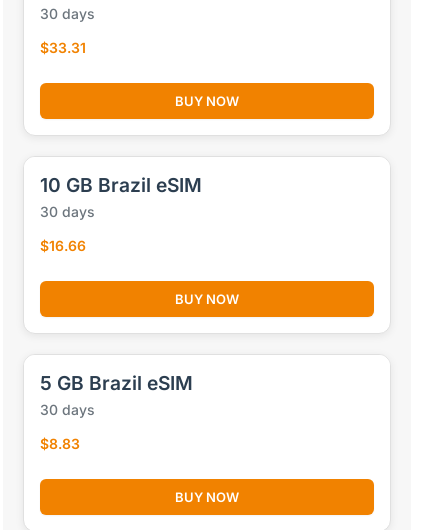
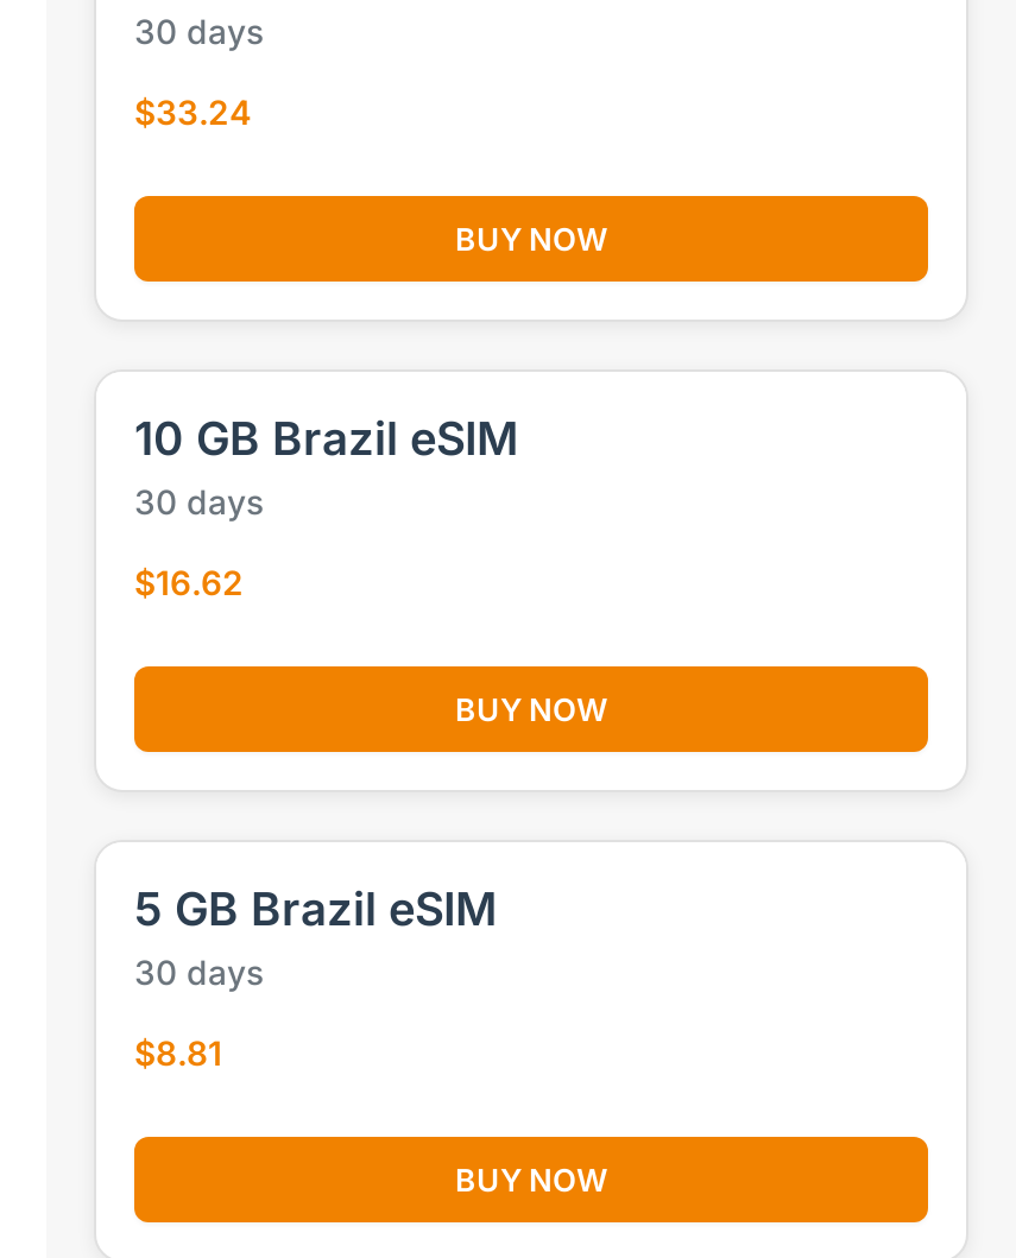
- $33.31
+ $33.24

- $16.66
+ $16.62

- $8.83
+ $8.81
